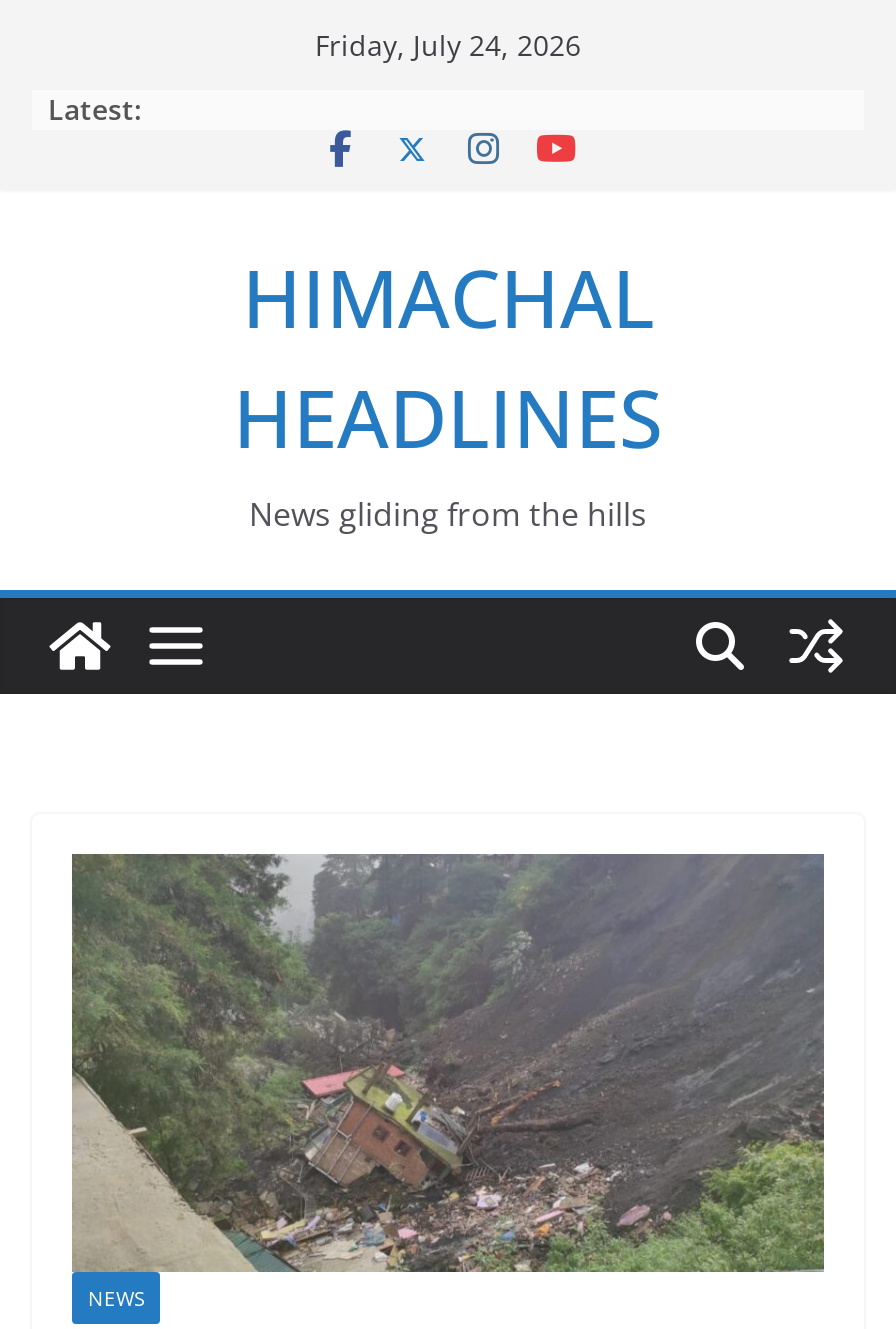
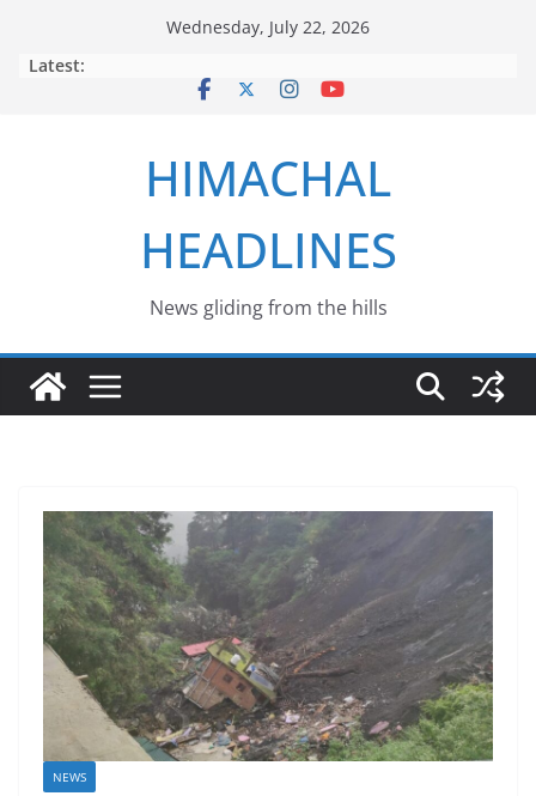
- Friday, July 24, 2026
+ Wednesday, July 22, 2026
